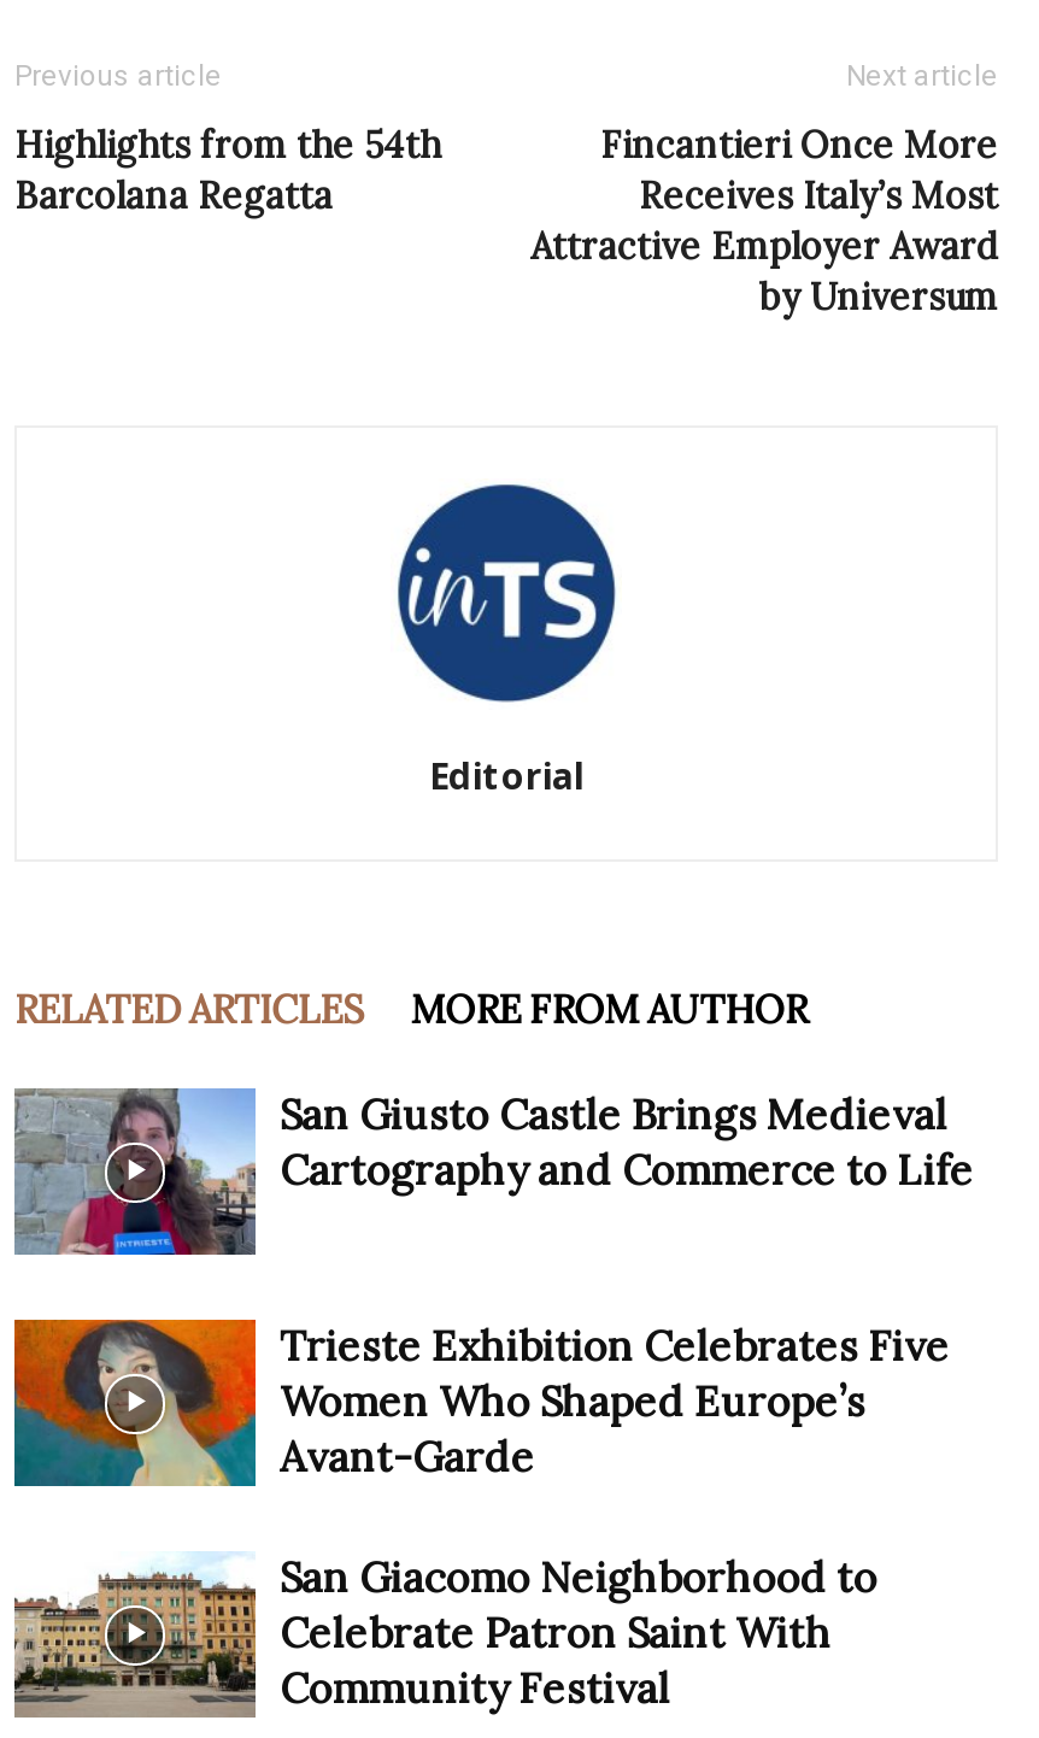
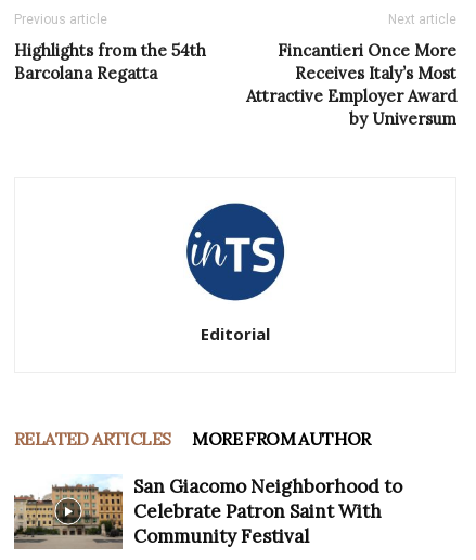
- [image]
- San Giusto Castle Brings Medieval
- Cartography and Commerce to Life
- Trieste Exhibition Celebrates Five
- Women Who Shaped Europe’s
- Avant-Garde

- [image]
